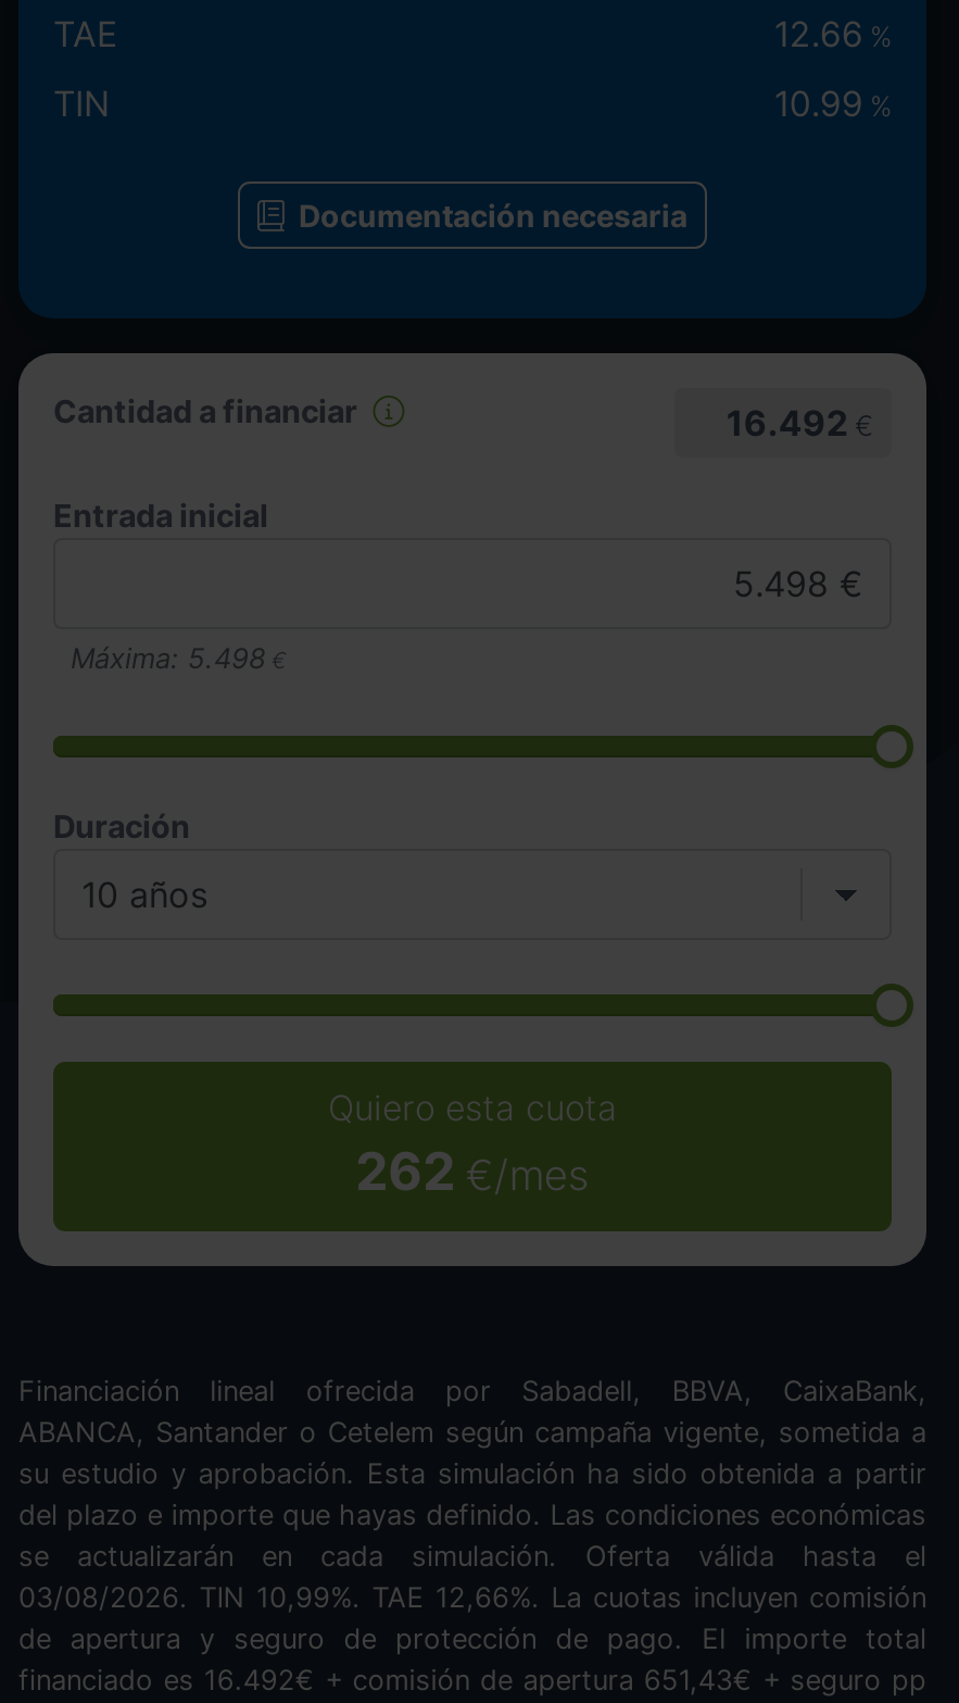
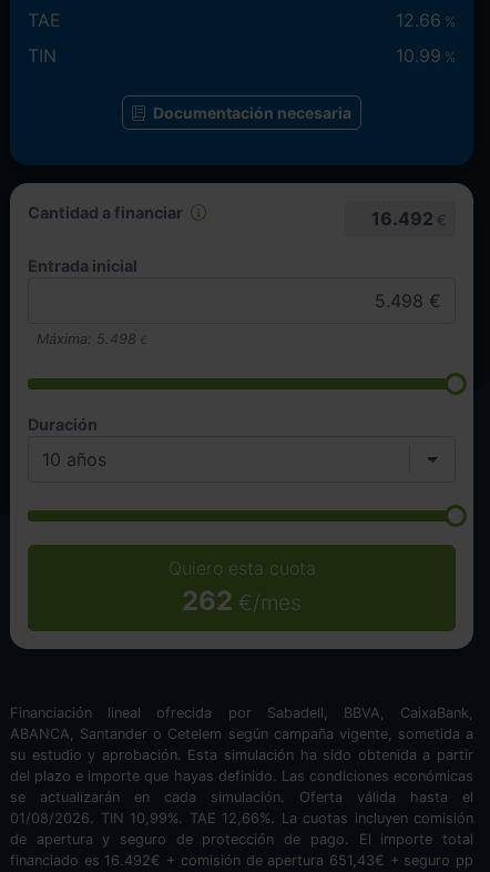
- 03/08/2026. TIN 10,99%. TAE 12,66%. La cuotas incluyen comisión
+ 01/08/2026. TIN 10,99%. TAE 12,66%. La cuotas incluyen comisión
